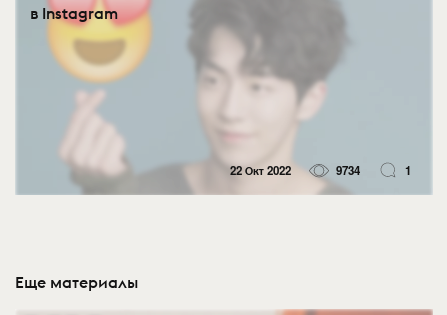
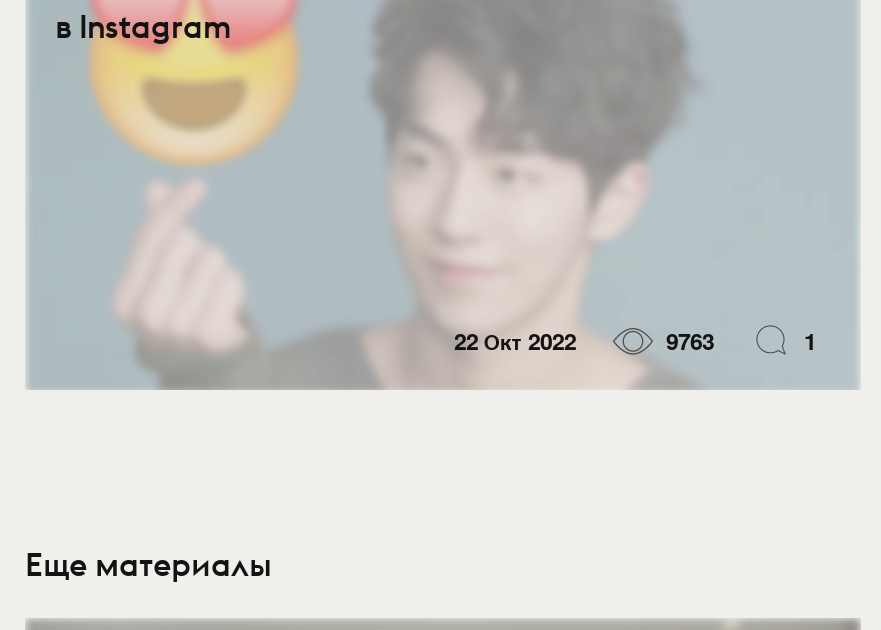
- 9734
+ 9763
